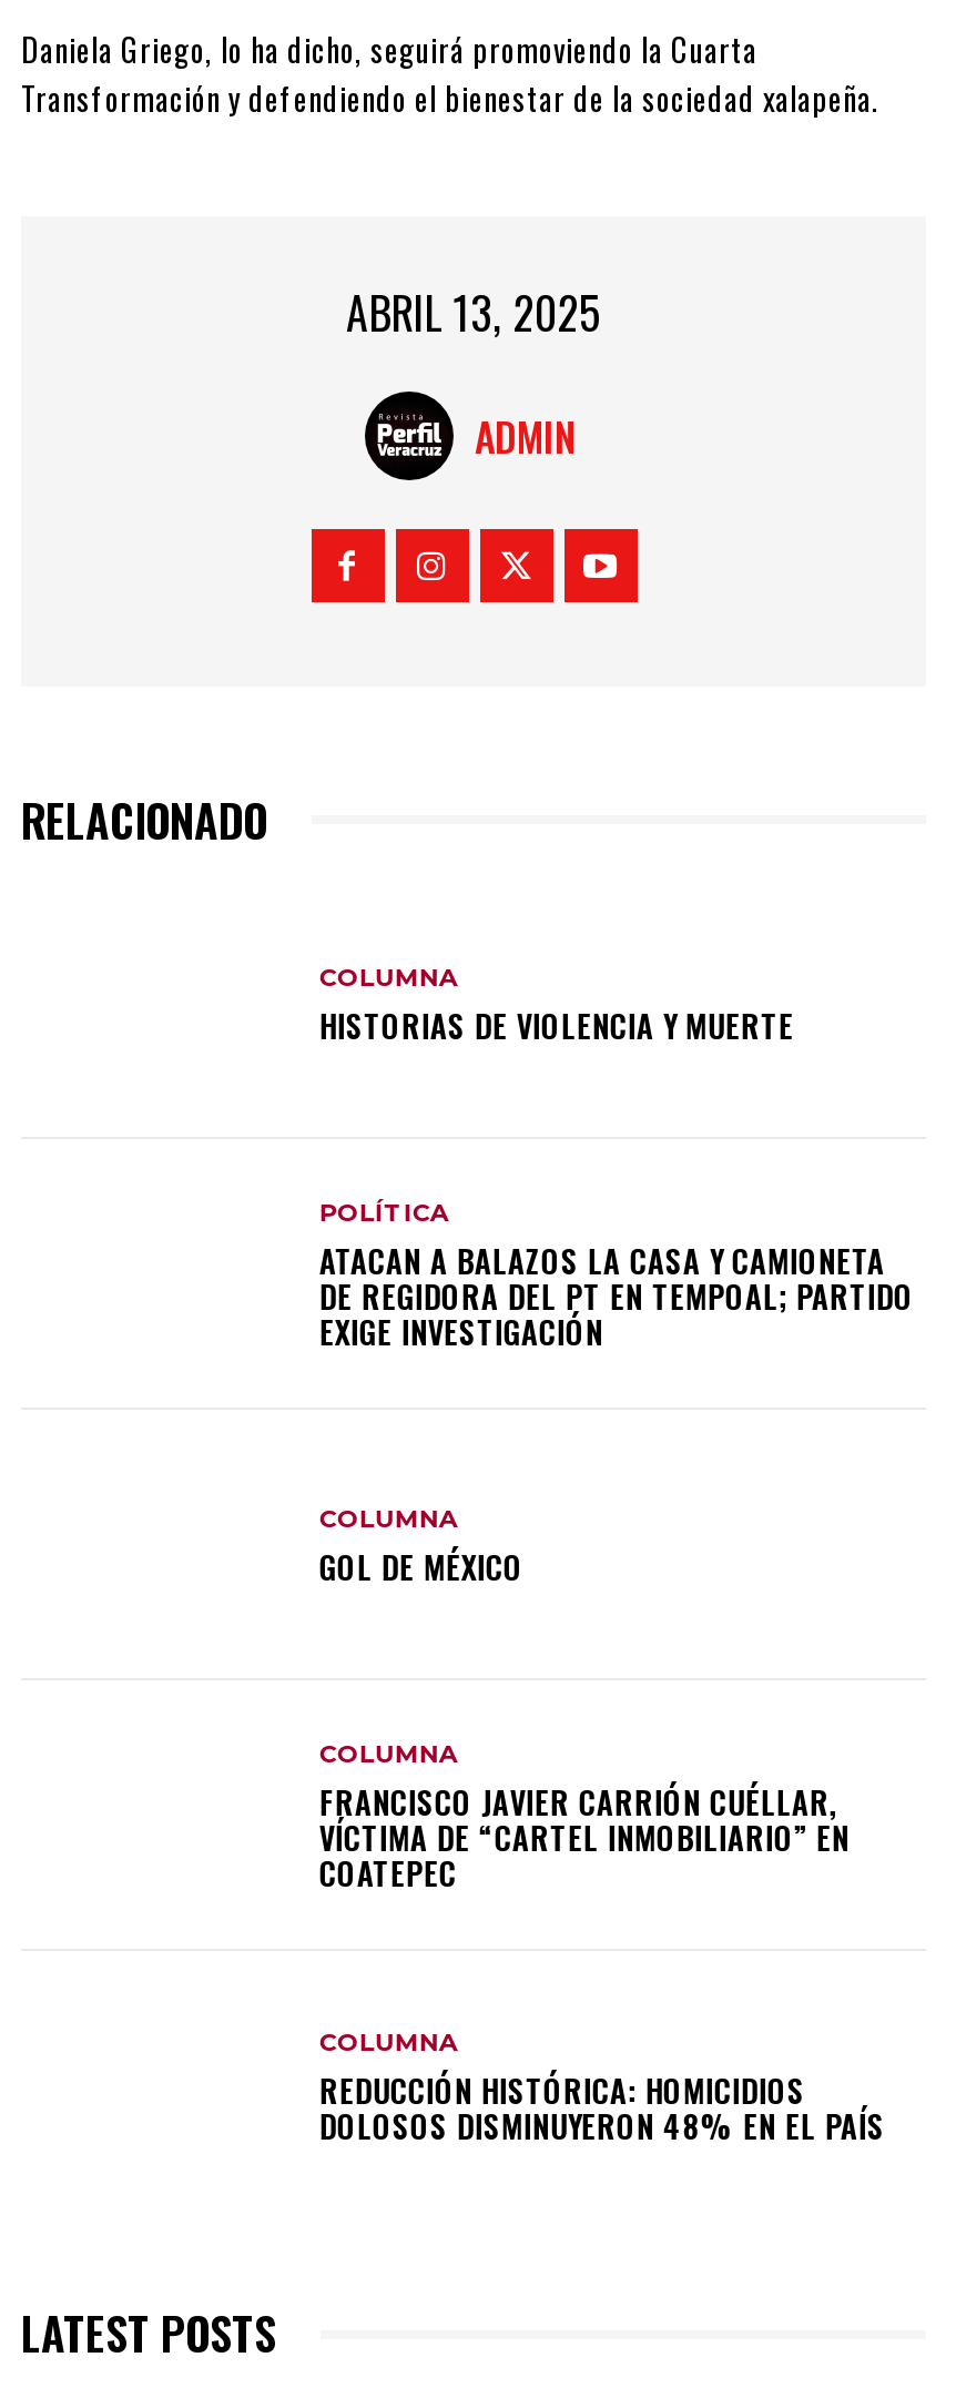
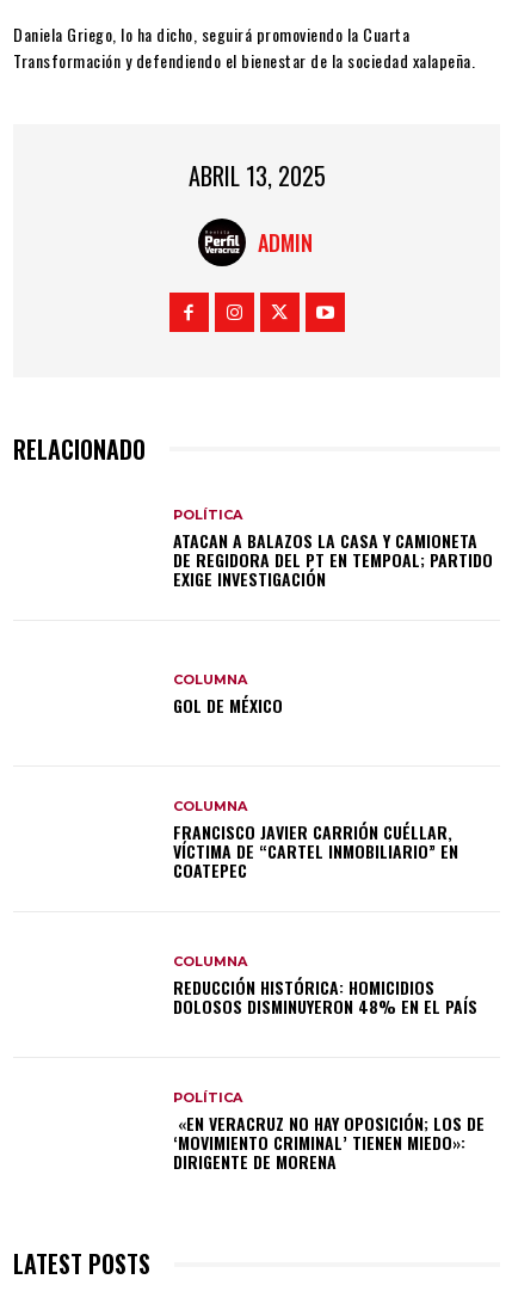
- COLUMNA
- HISTORIAS DE VIOLENCIA Y MUERTE

moved up: POLÍTICA | ATACAN A BALAZOS LA CASA Y CAMIONETA | DE REGIDORA DEL PT EN TEMPOAL; PARTIDO | ... | REDUCCIÓN HISTÓRICA: HOMICIDIOS | DOLOSOS DISMINUYERON 48% EN EL PAÍS

+ POLÍTICA
+ «EN VERACRUZ NO HAY OPOSICIÓN; LOS DE
+ ‘MOVIMIENTO CRIMINAL’ TIENEN MIEDO»:
+ DIRIGENTE DE MORENA
